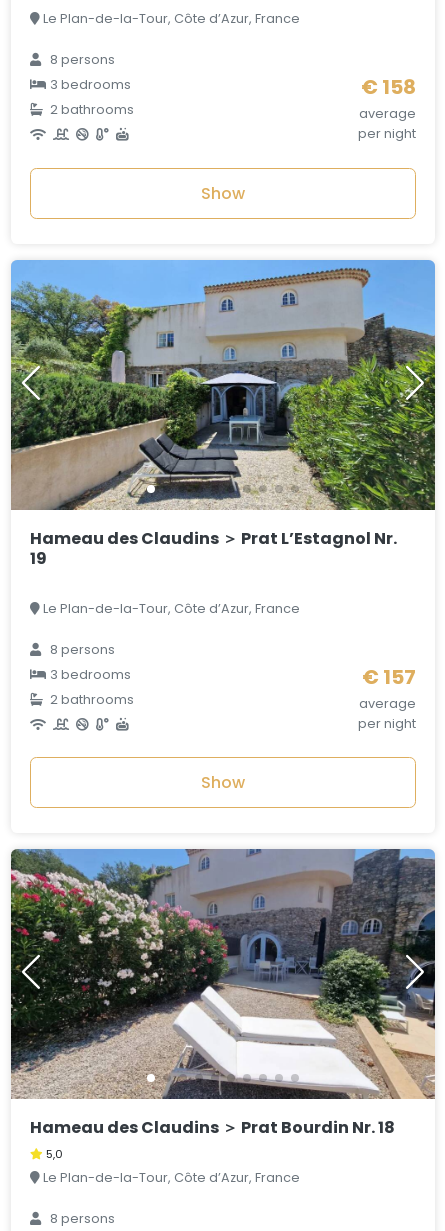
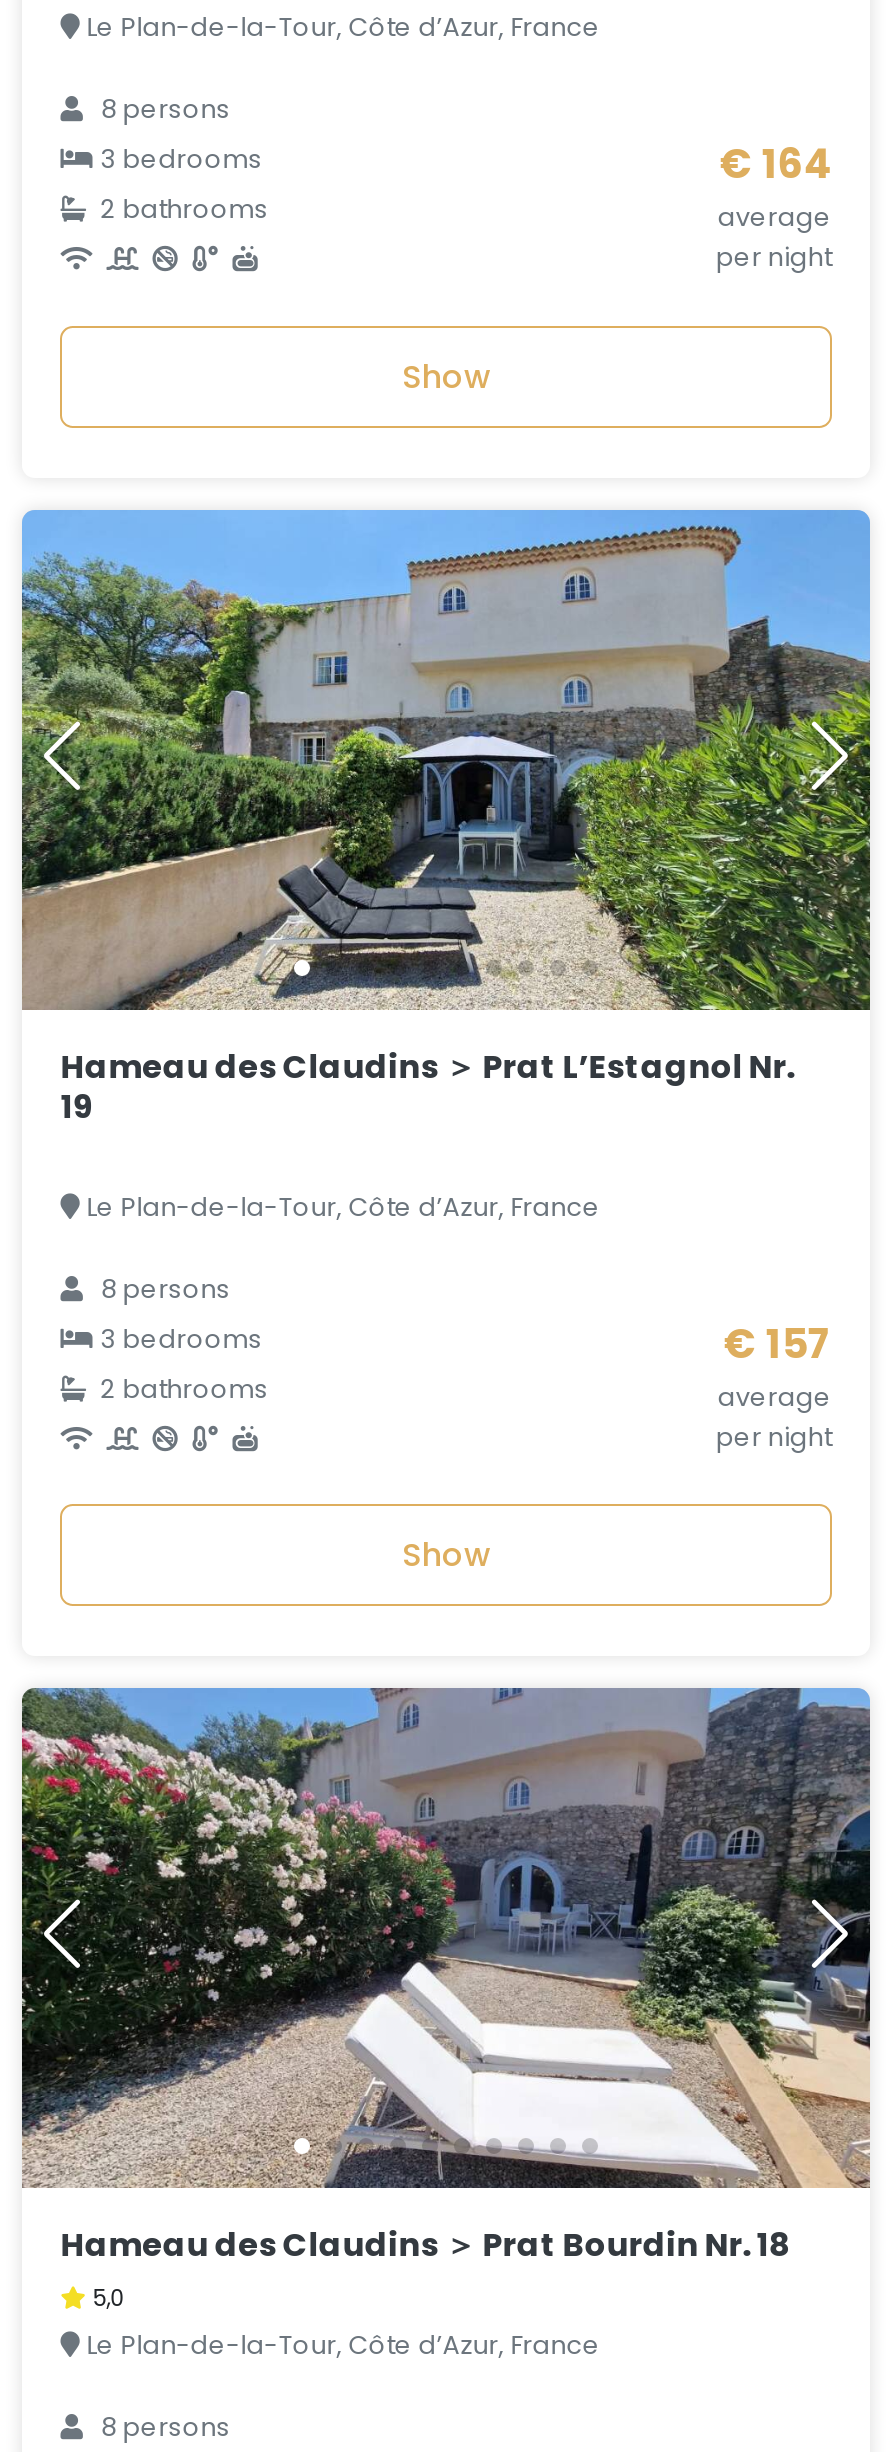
- € 158
+ € 164
